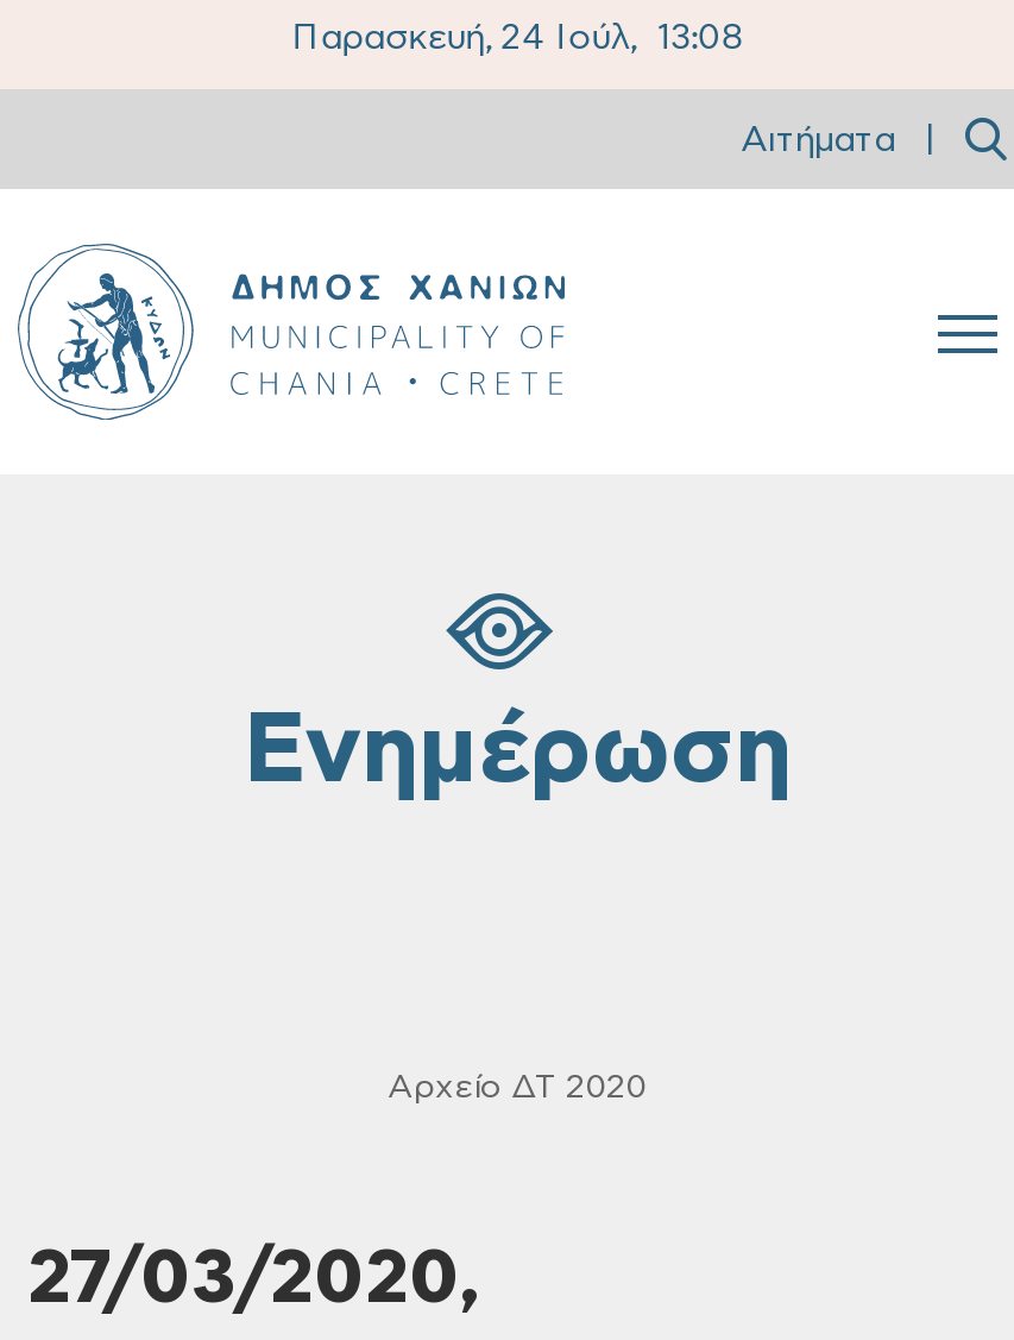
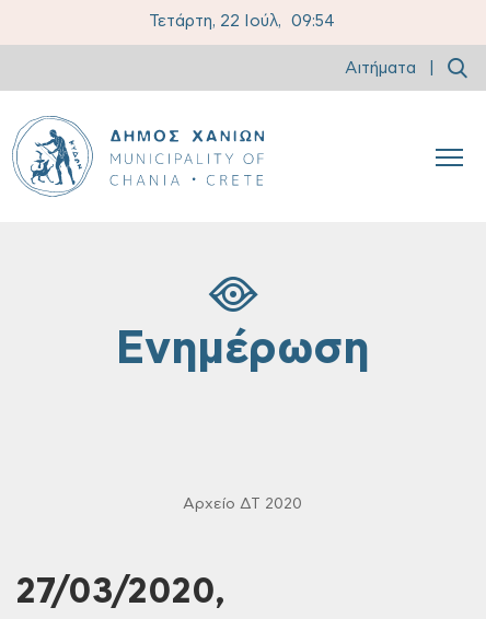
- Παρασκευή, 24 Ιούλ, 13:08
+ Τετάρτη, 22 Ιούλ, 09:54
